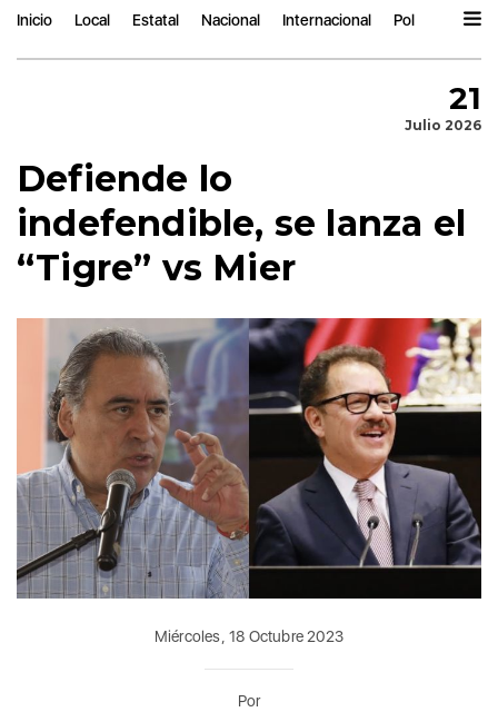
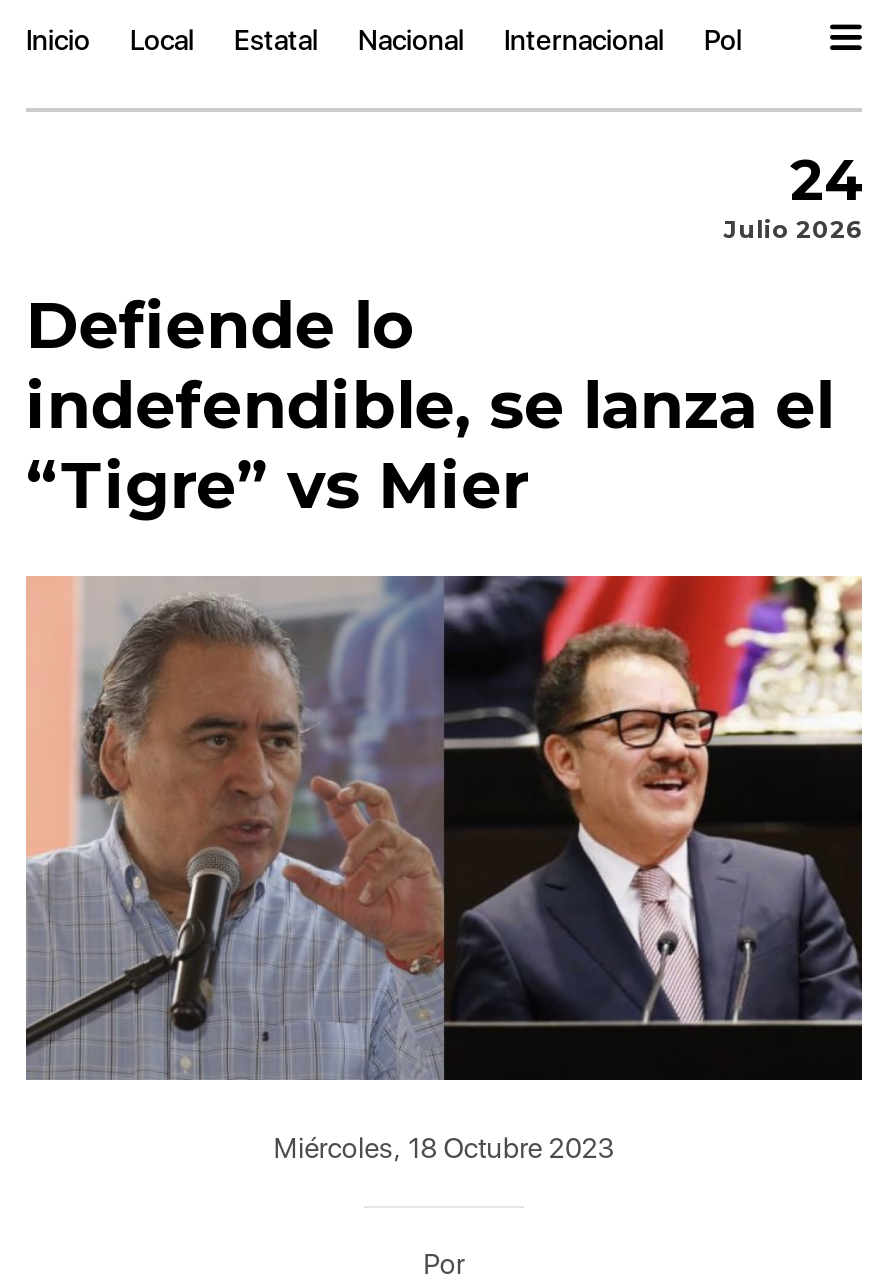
- 21
+ 24
